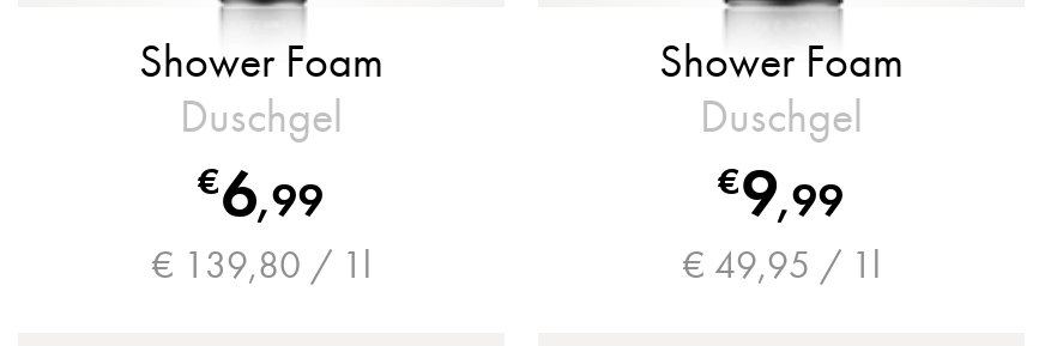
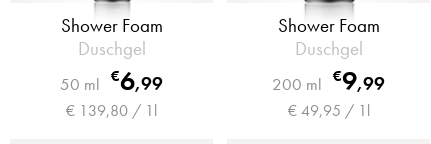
- €6,99
+ 50 ml €6,99

- €9,99
+ 200 ml €9,99
